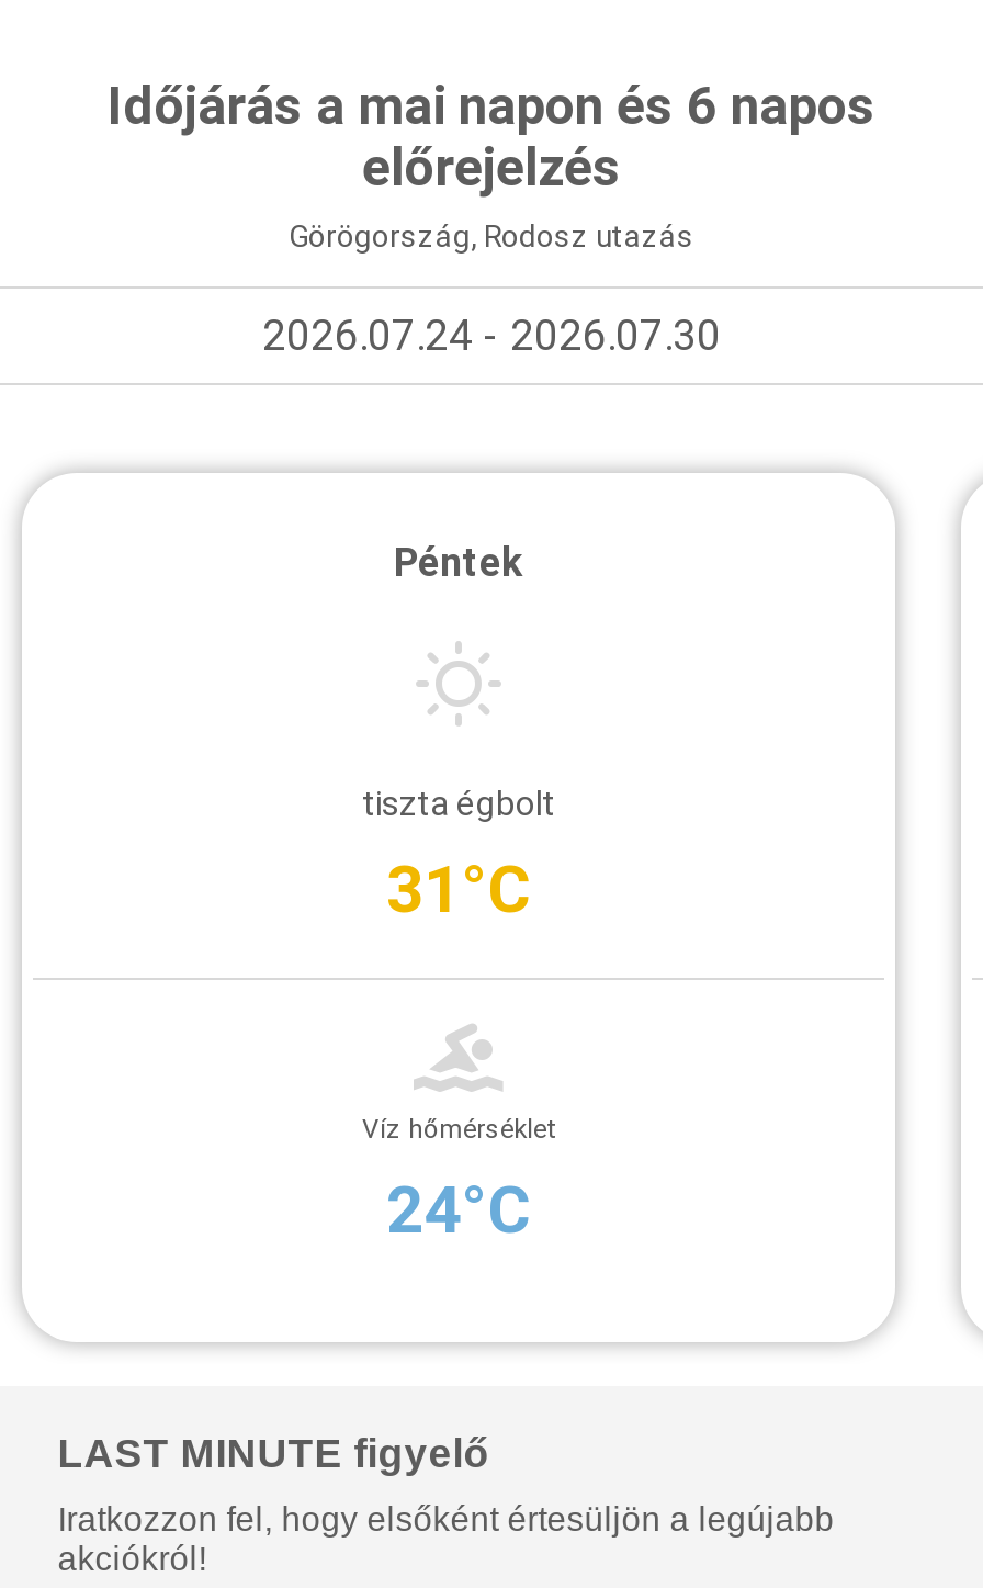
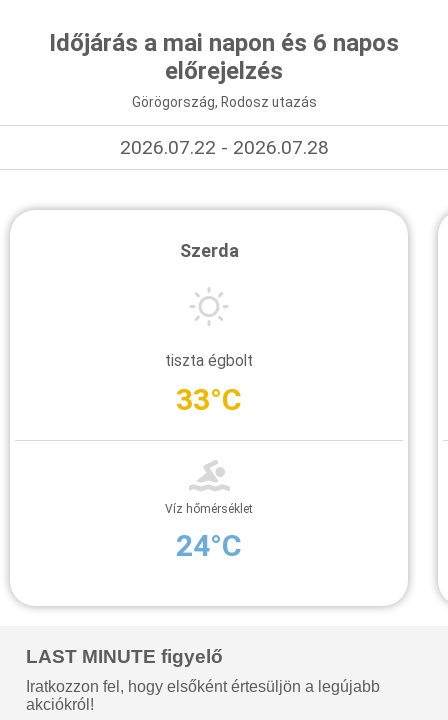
- 2026.07.24 - 2026.07.30
+ 2026.07.22 - 2026.07.28

- Péntek
+ Szerda

- 31°C
+ 33°C
